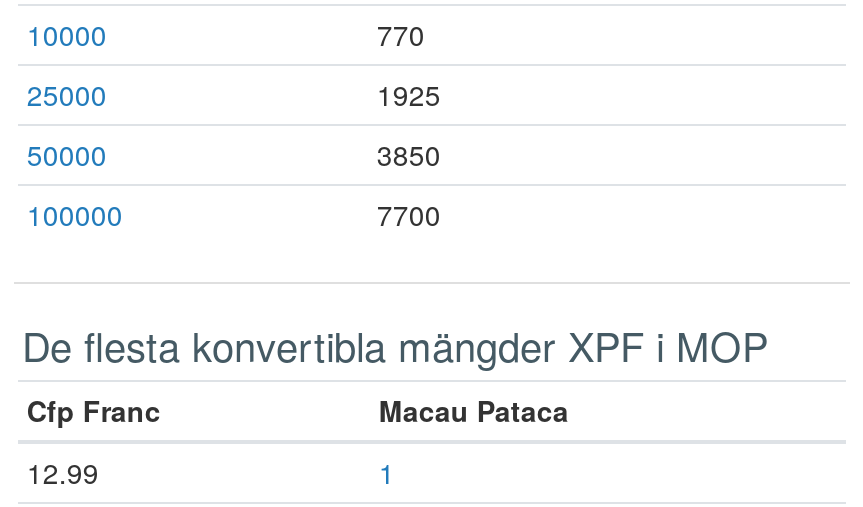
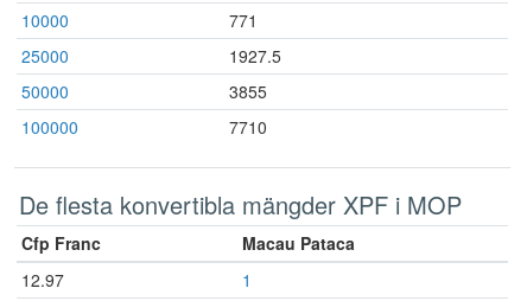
- 770
+ 771

- 1925
+ 1927.5

- 3850
+ 3855

- 7700
+ 7710

- 12.99
+ 12.97
